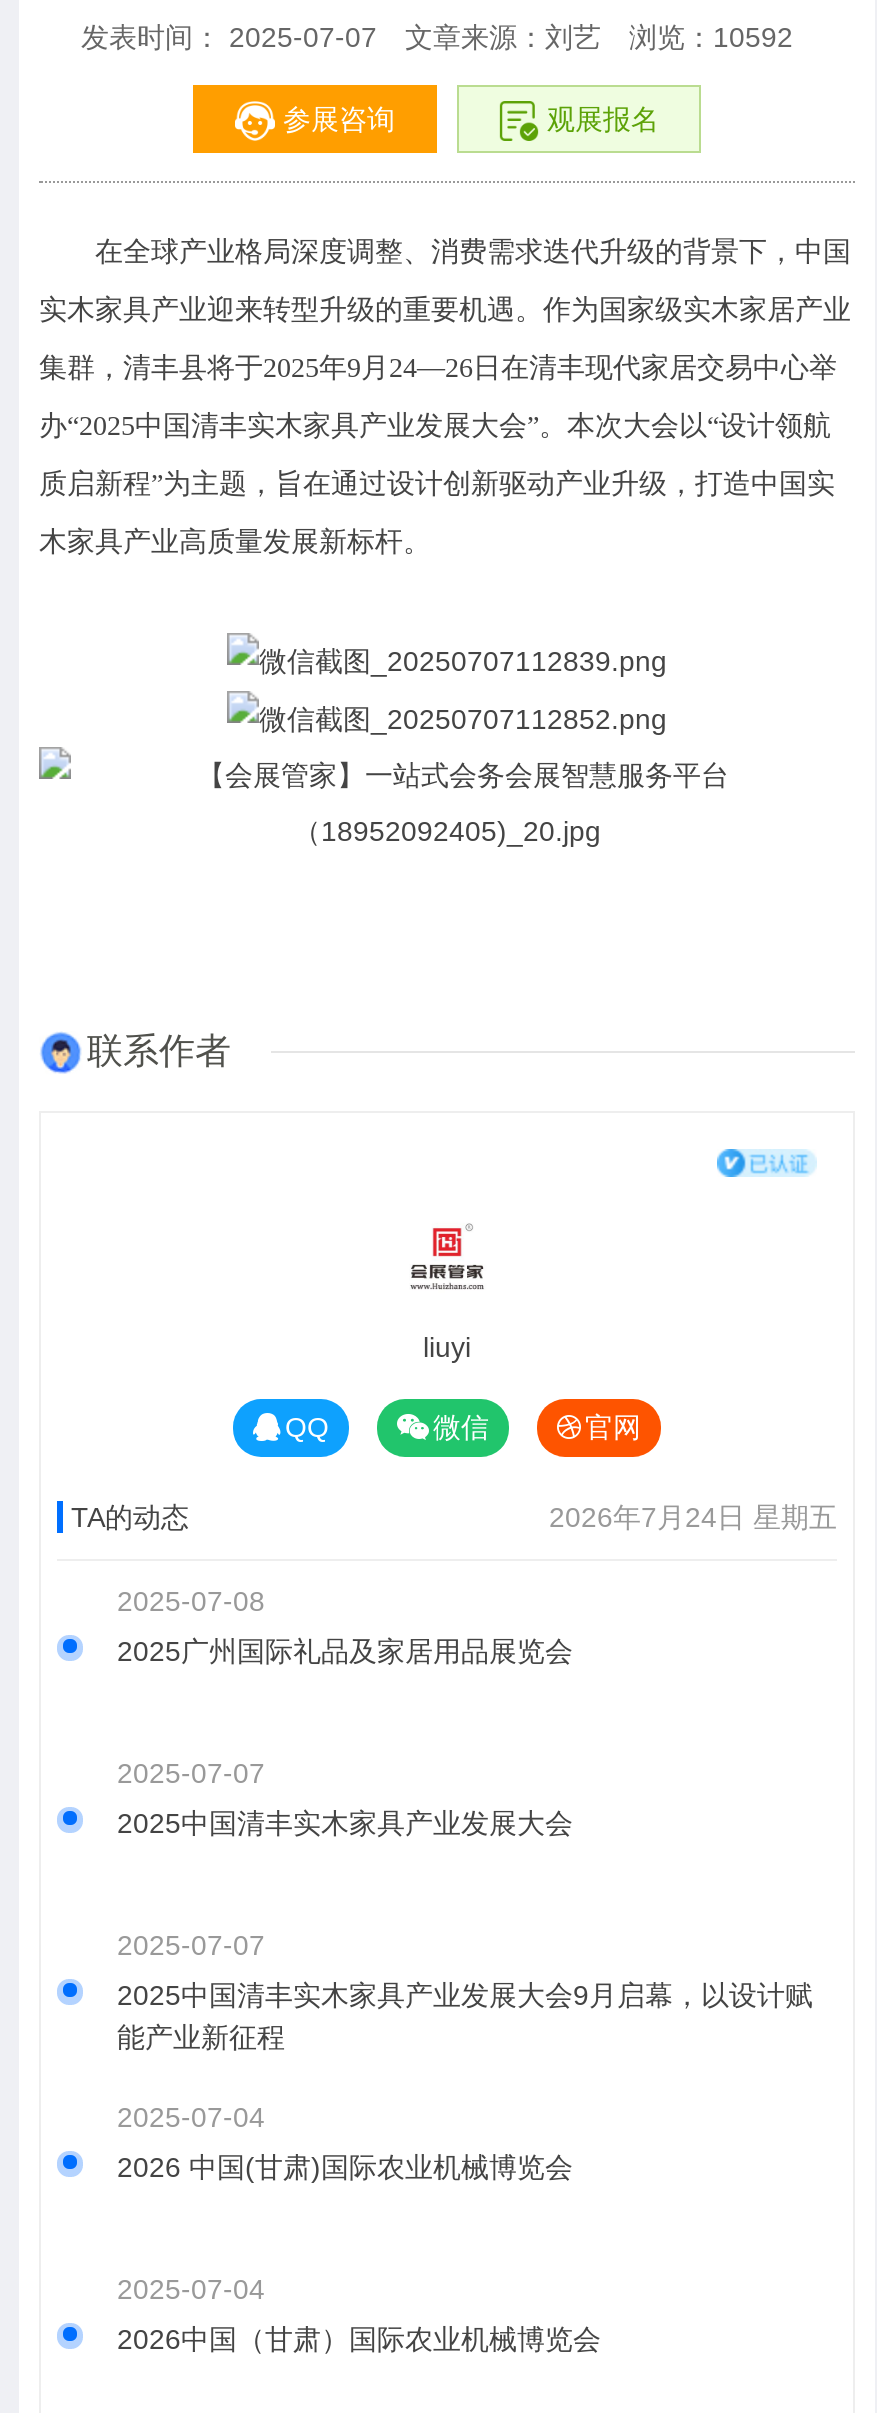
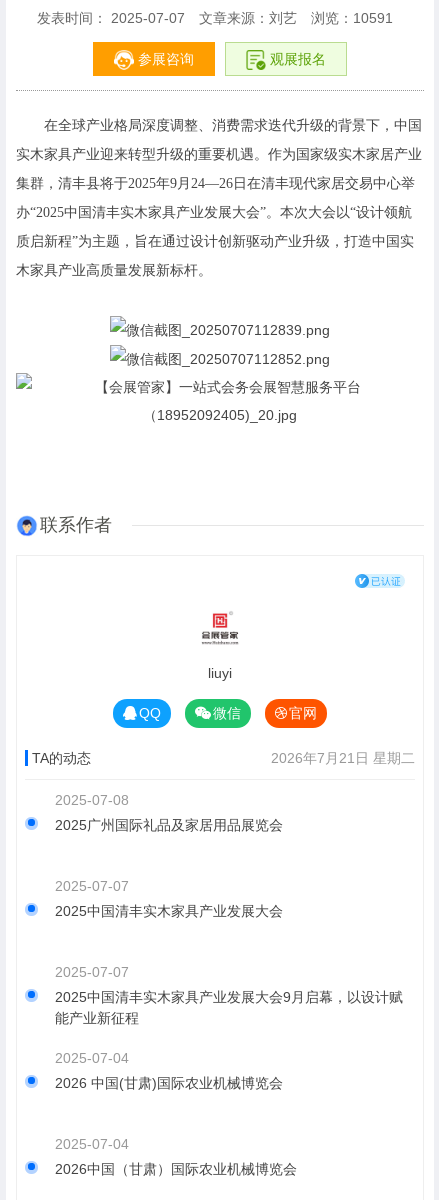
- 发表时间： 2025-07-07 文章来源：刘艺 浏览：10592
+ 发表时间： 2025-07-07 文章来源：刘艺 浏览：10591

- 2026年7月24日 星期五
+ 2026年7月21日 星期二
